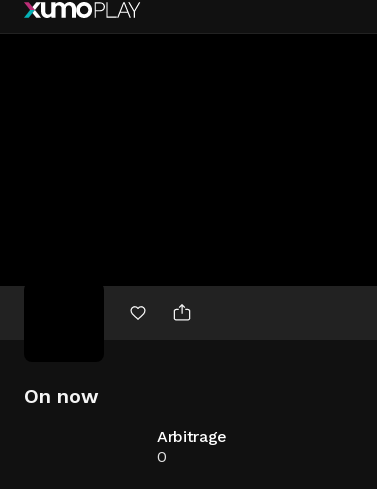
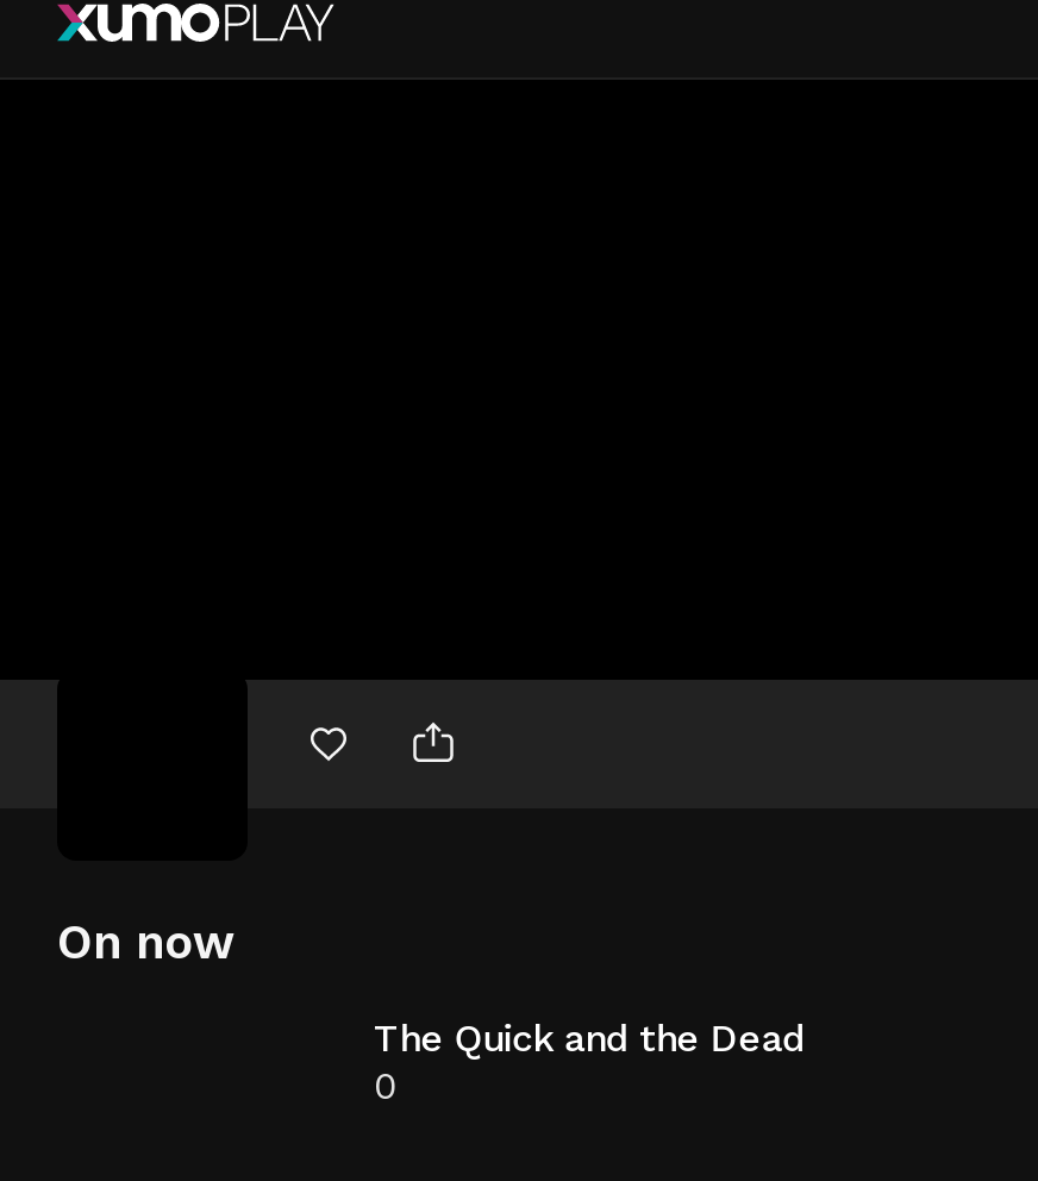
- Arbitrage
+ The Quick and the Dead
